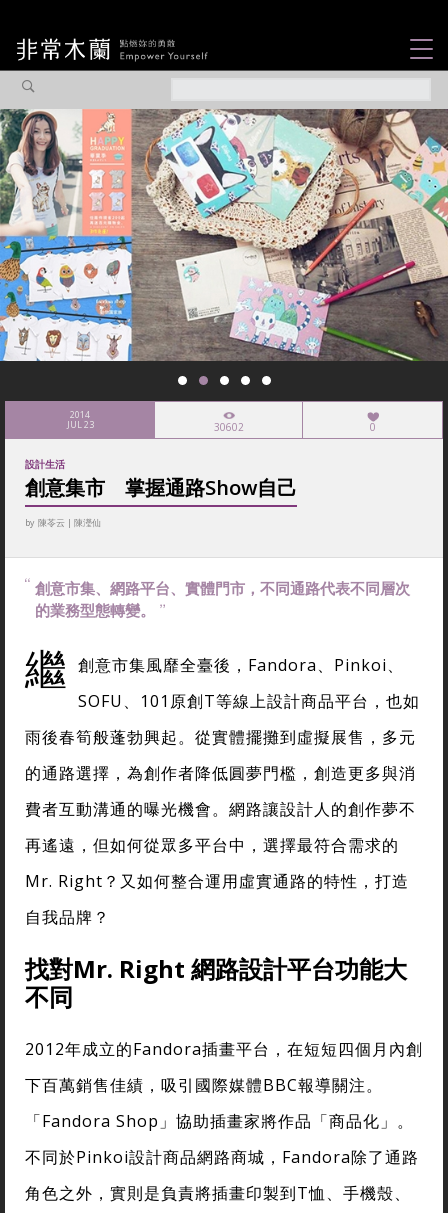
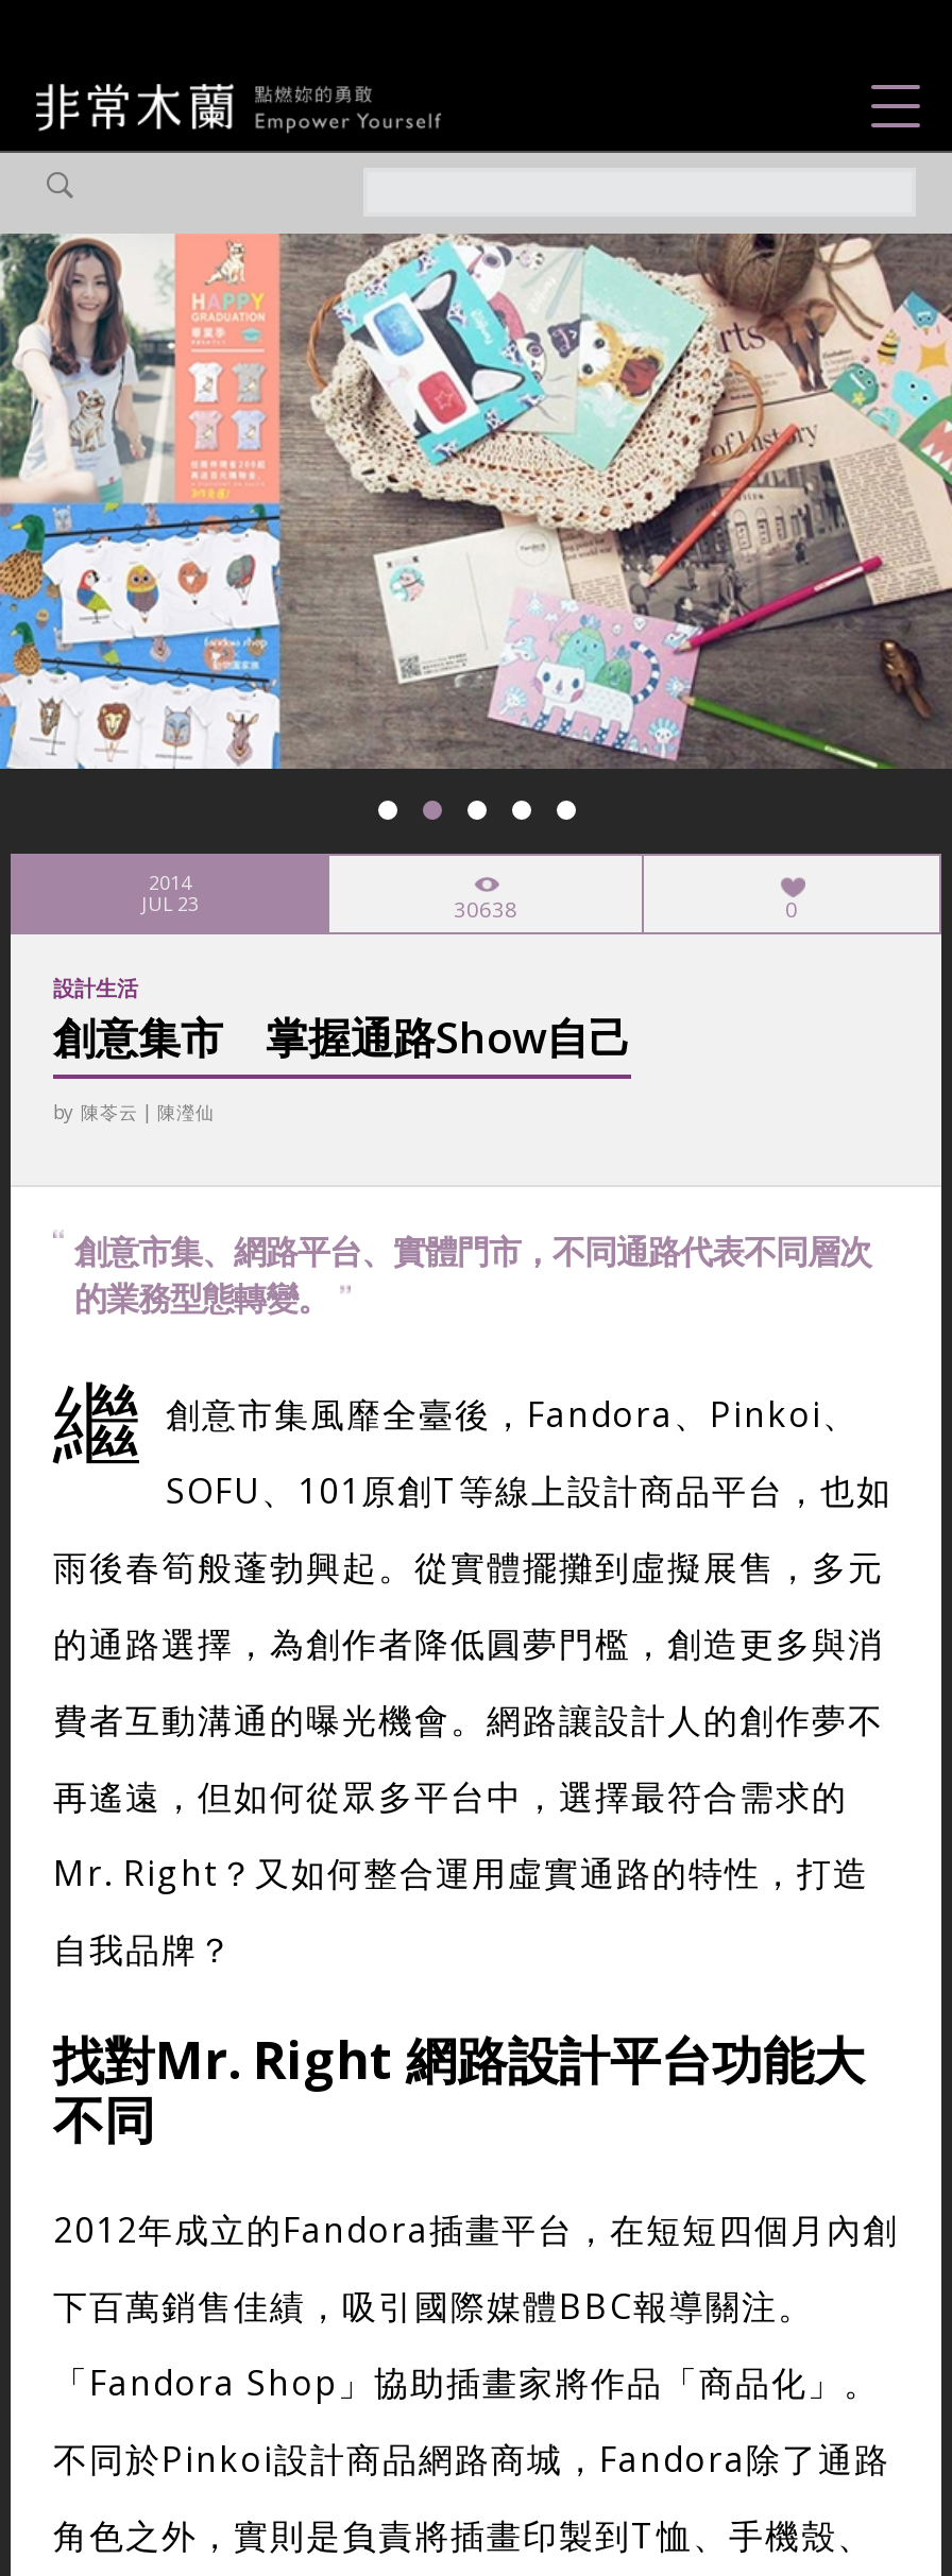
- 30602
+ 30638
